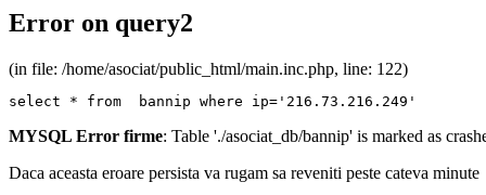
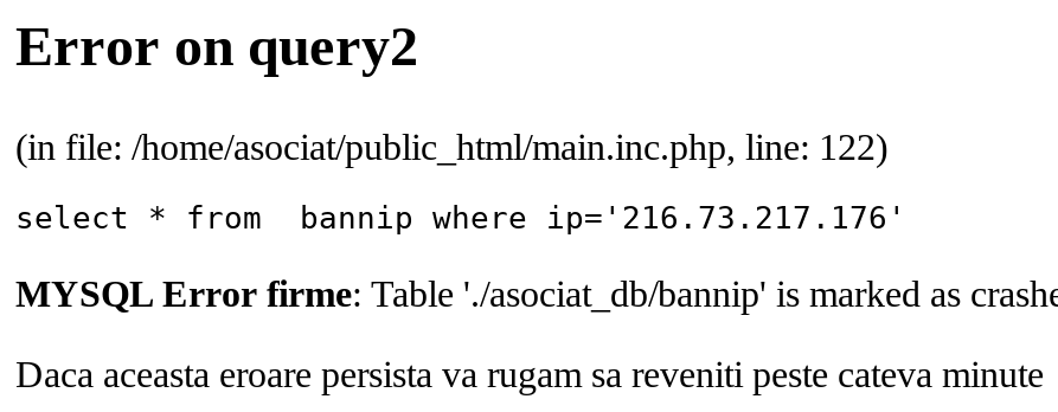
- select * from bannip where ip='216.73.216.249'
+ select * from bannip where ip='216.73.217.176'
